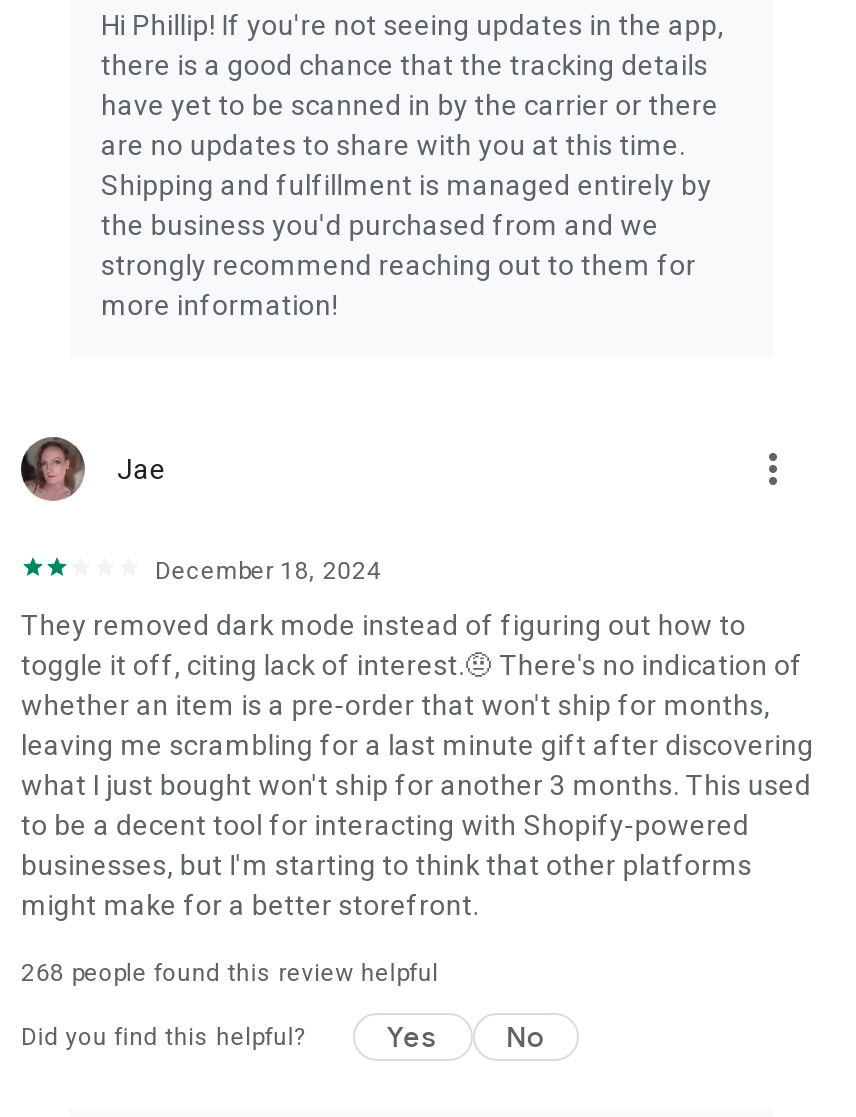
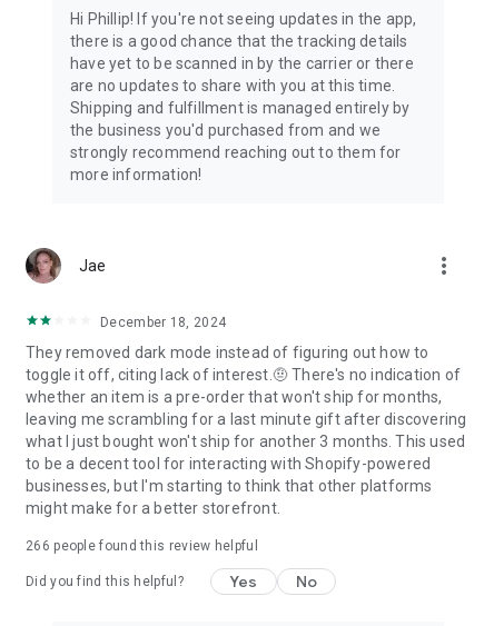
- 268 people found this review helpful
+ 266 people found this review helpful
